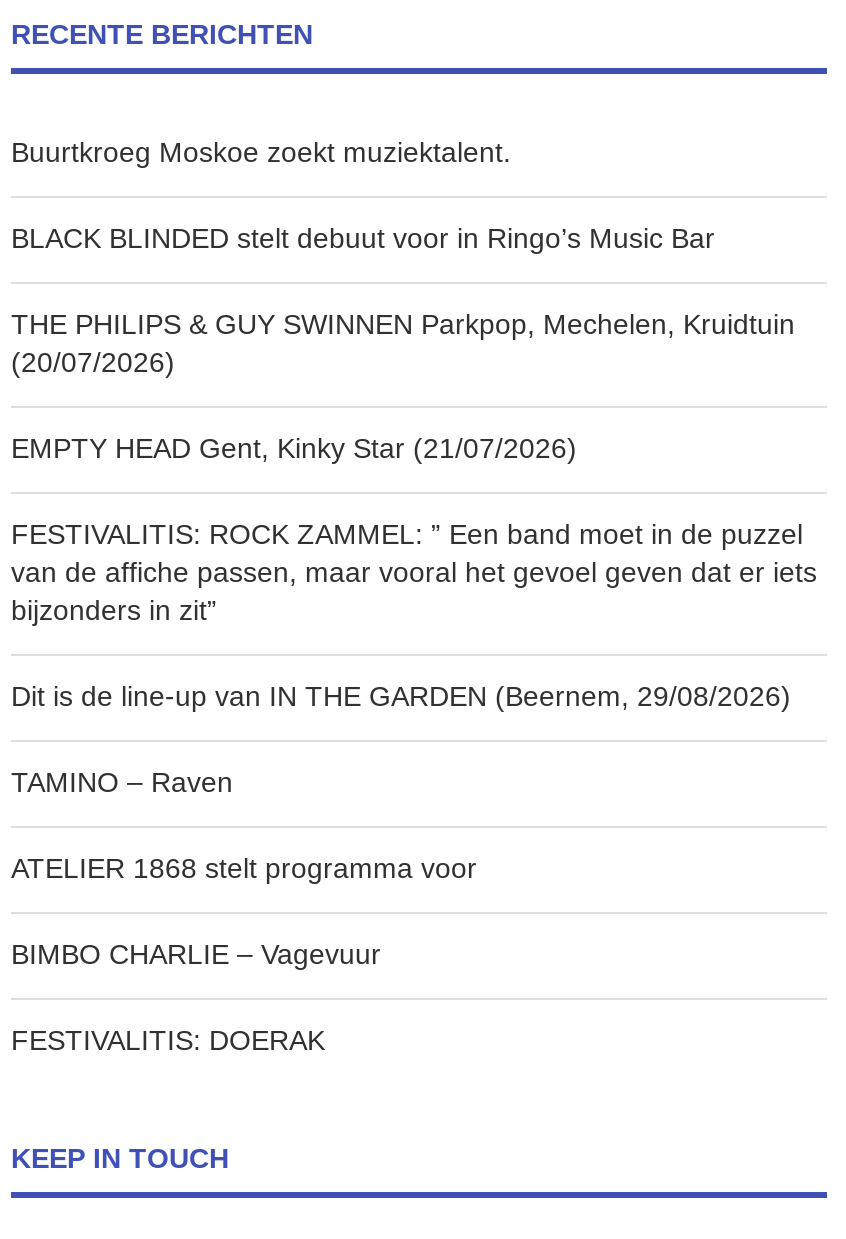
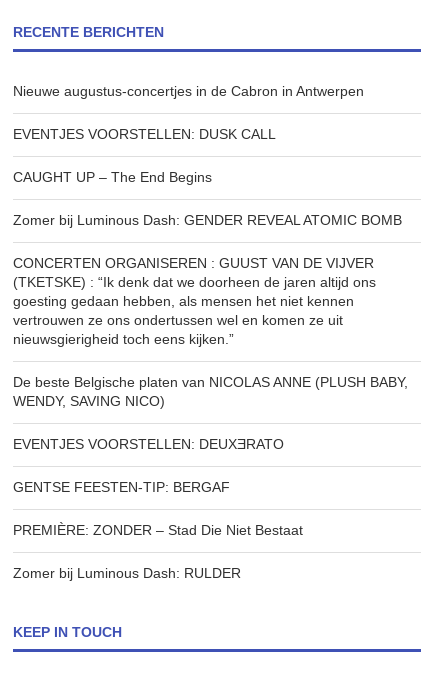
- Buurtkroeg Moskoe zoekt muziektalent.
+ Nieuwe augustus-concertjes in de Cabron in Antwerpen

- BLACK BLINDED stelt debuut voor in Ringo’s Music Bar
+ EVENTJES VOORSTELLEN: DUSK CALL

- THE PHILIPS & GUY SWINNEN Parkpop, Mechelen, Kruidtuin
- (20/07/2026)
+ CAUGHT UP – The End Begins

- EMPTY HEAD Gent, Kinky Star (21/07/2026)
+ Zomer bij Luminous Dash: GENDER REVEAL ATOMIC BOMB

- FESTIVALITIS: ROCK ZAMMEL: ” Een band moet in de puzzel
- van de affiche passen, maar vooral het gevoel geven dat er iets
- bijzonders in zit”
+ CONCERTEN ORGANISEREN : GUUST VAN DE VIJVER
+ (TKETSKE) : “Ik denk dat we doorheen de jaren altijd ons
+ goesting gedaan hebben, als mensen het niet kennen
+ vertrouwen ze ons ondertussen wel en komen ze uit
+ nieuwsgierigheid toch eens kijken.”

- Dit is de line-up van IN THE GARDEN (Beernem, 29/08/2026)
+ De beste Belgische platen van NICOLAS ANNE (PLUSH BABY,
+ WENDY, SAVING NICO)

- TAMINO – Raven
+ EVENTJES VOORSTELLEN: DEUXƎRATO

- ATELIER 1868 stelt programma voor
+ GENTSE FEESTEN-TIP: BERGAF

- BIMBO CHARLIE – Vagevuur
+ PREMIÈRE: ZONDER – Stad Die Niet Bestaat

- FESTIVALITIS: DOERAK
+ Zomer bij Luminous Dash: RULDER
